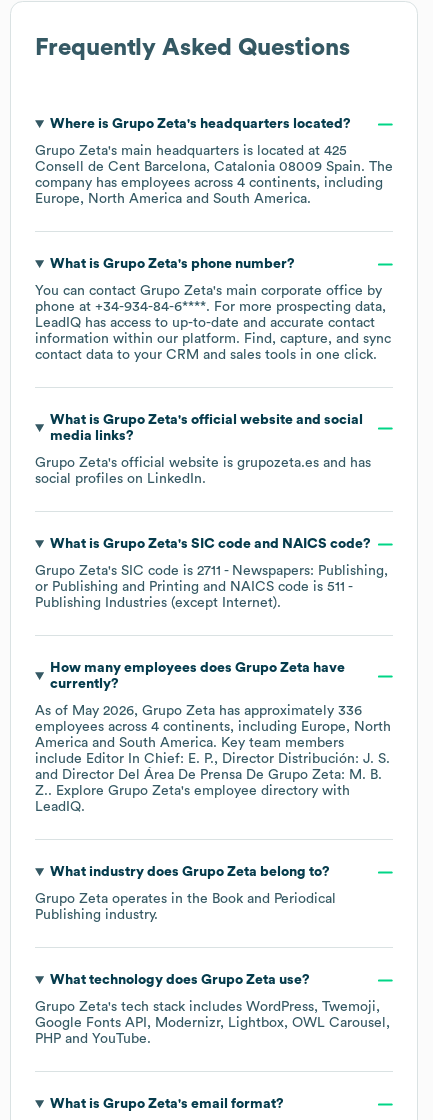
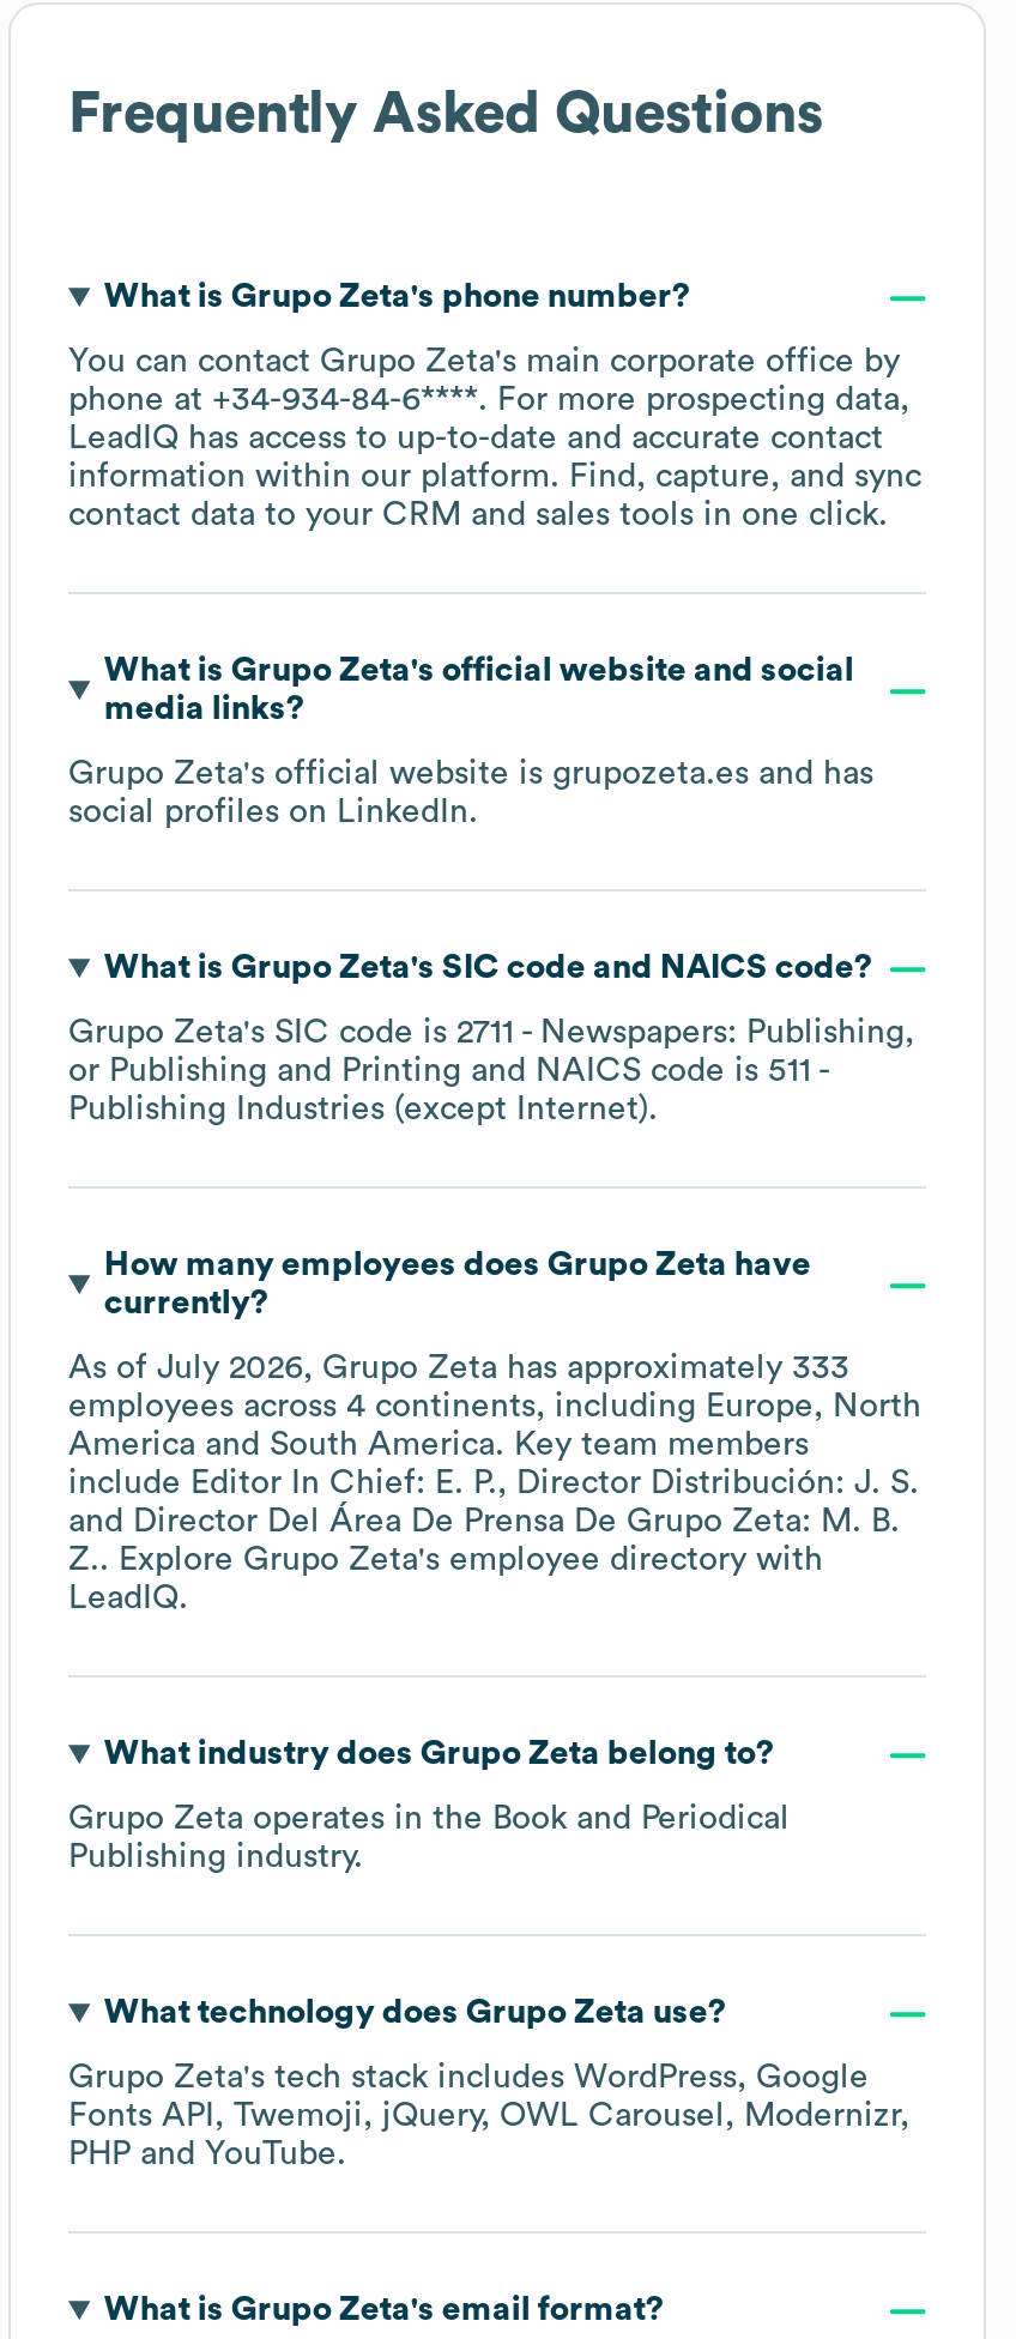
- Where is Grupo Zeta's headquarters located?
- Grupo Zeta's main headquarters is located at 425
- Consell de Cent Barcelona, Catalonia 08009 Spain. The
- company has employees across 4 continents, including
- Europe North America
- South America.

- As of May 2026, Grupo Zeta has approximately 336
+ As of July 2026, Grupo Zeta has approximately 333

- Grupo Zeta's tech stack includes WordPress Twemoji
- Google Fonts API Modernizr Lightbox OWL Carousel
+ Grupo Zeta's tech stack includes WordPress Google
+ Fonts API Twemoji jQuery OWL Carousel Modernizr
